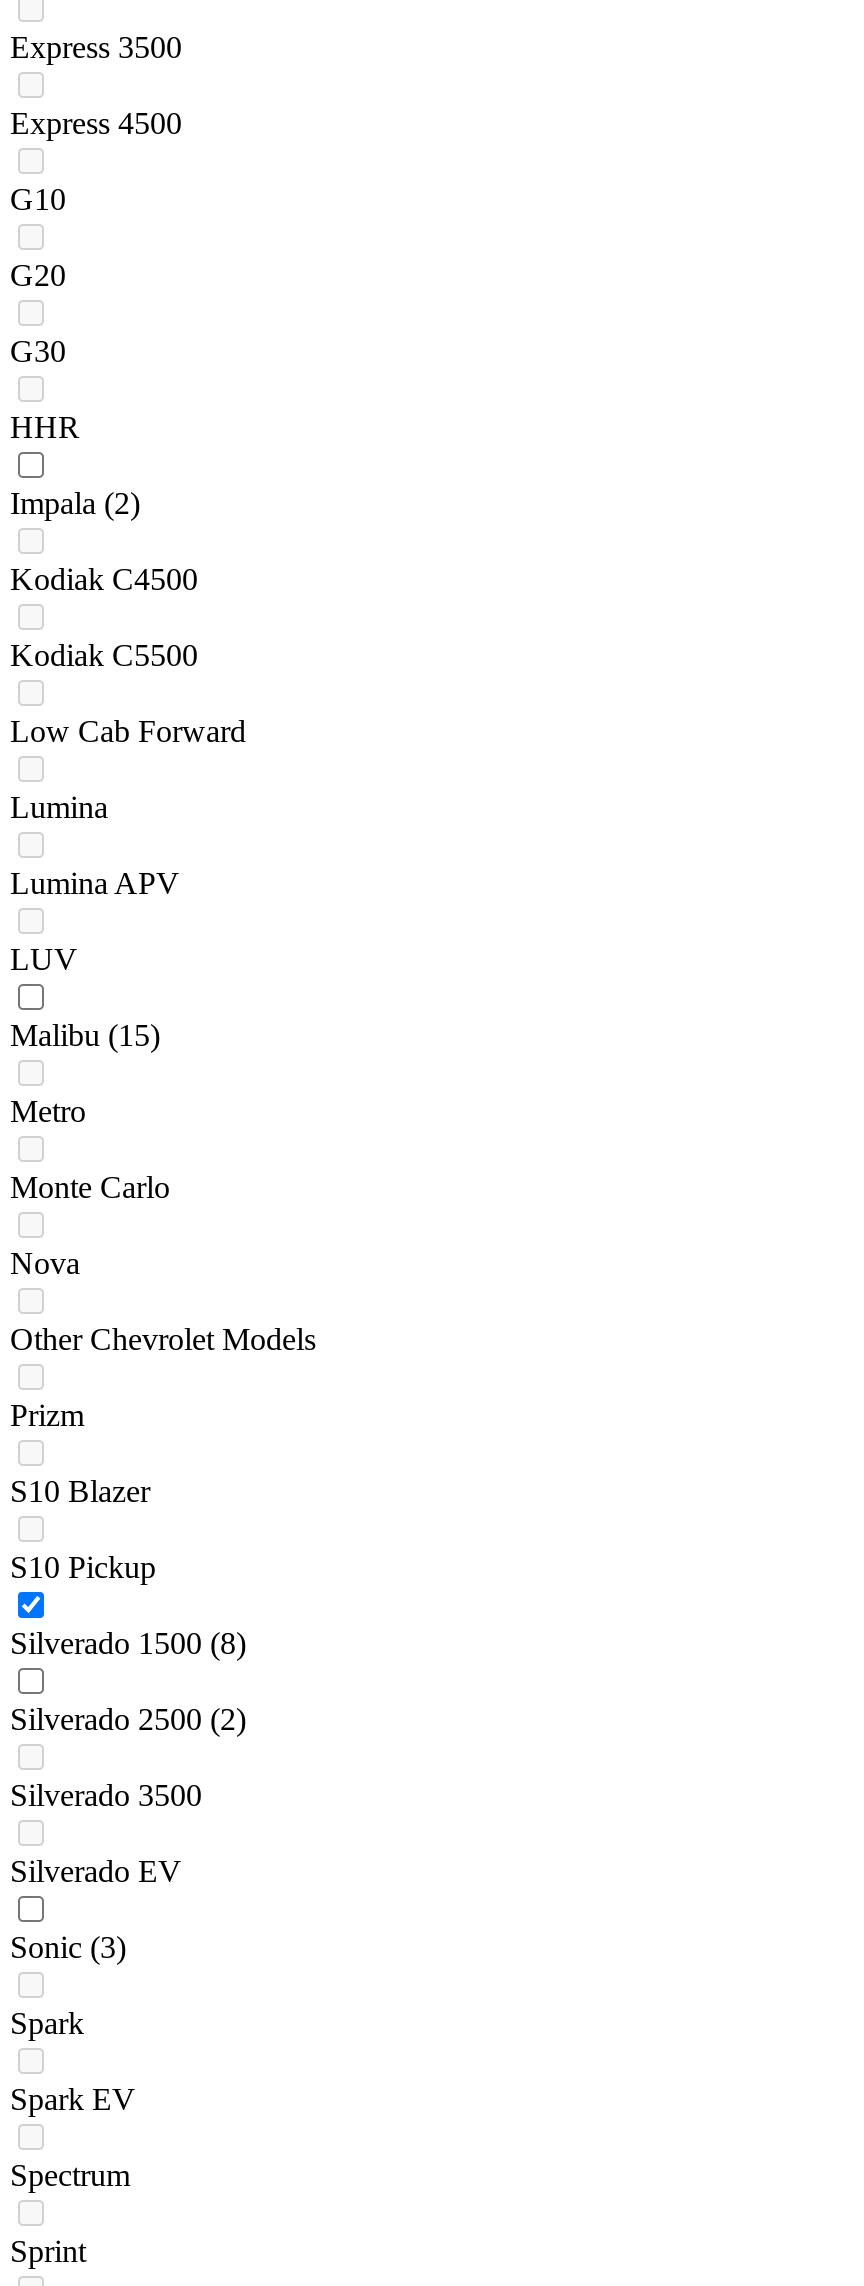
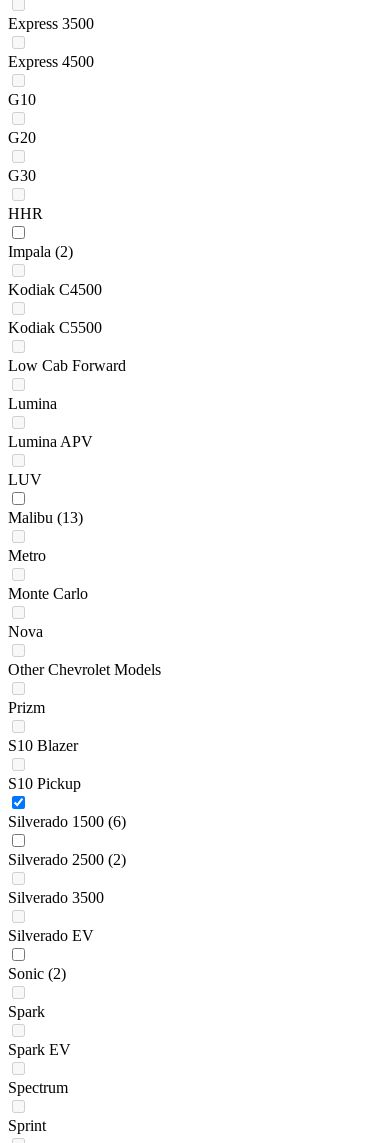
- Malibu (15)
+ Malibu (13)

- Silverado 1500 (8)
+ Silverado 1500 (6)

- Sonic (3)
+ Sonic (2)
